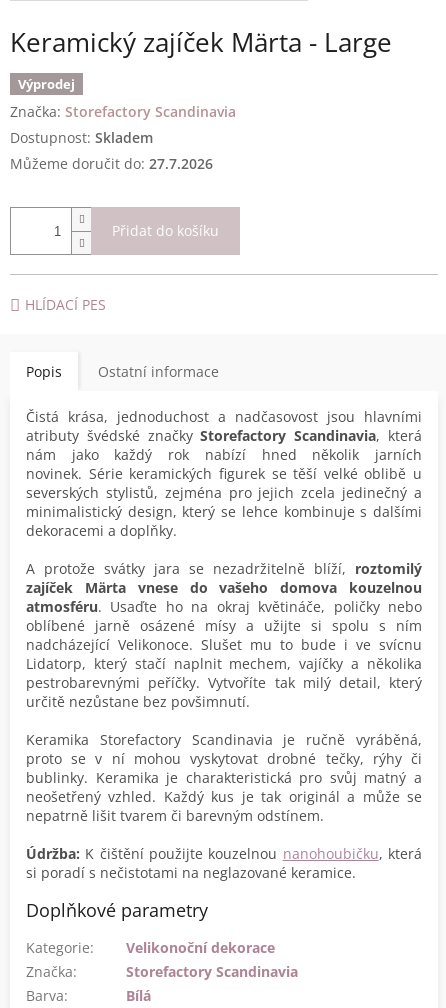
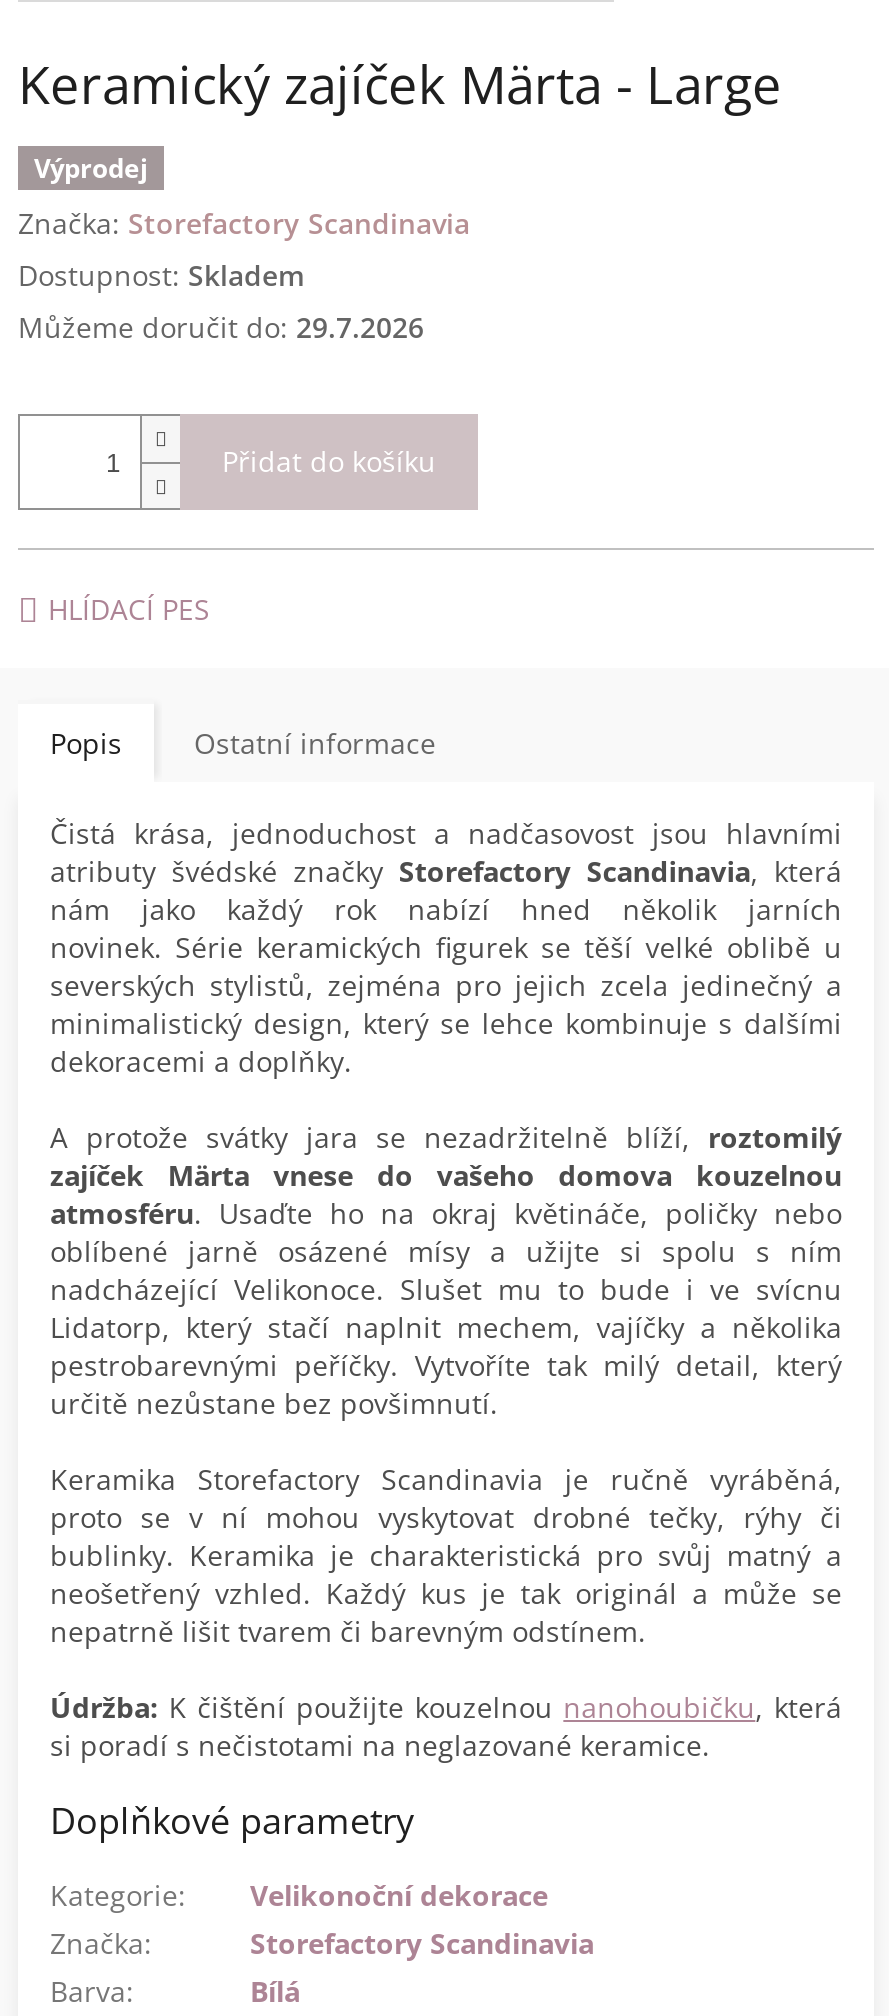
- Můžeme doručit do: 27.7.2026
+ Můžeme doručit do: 29.7.2026
